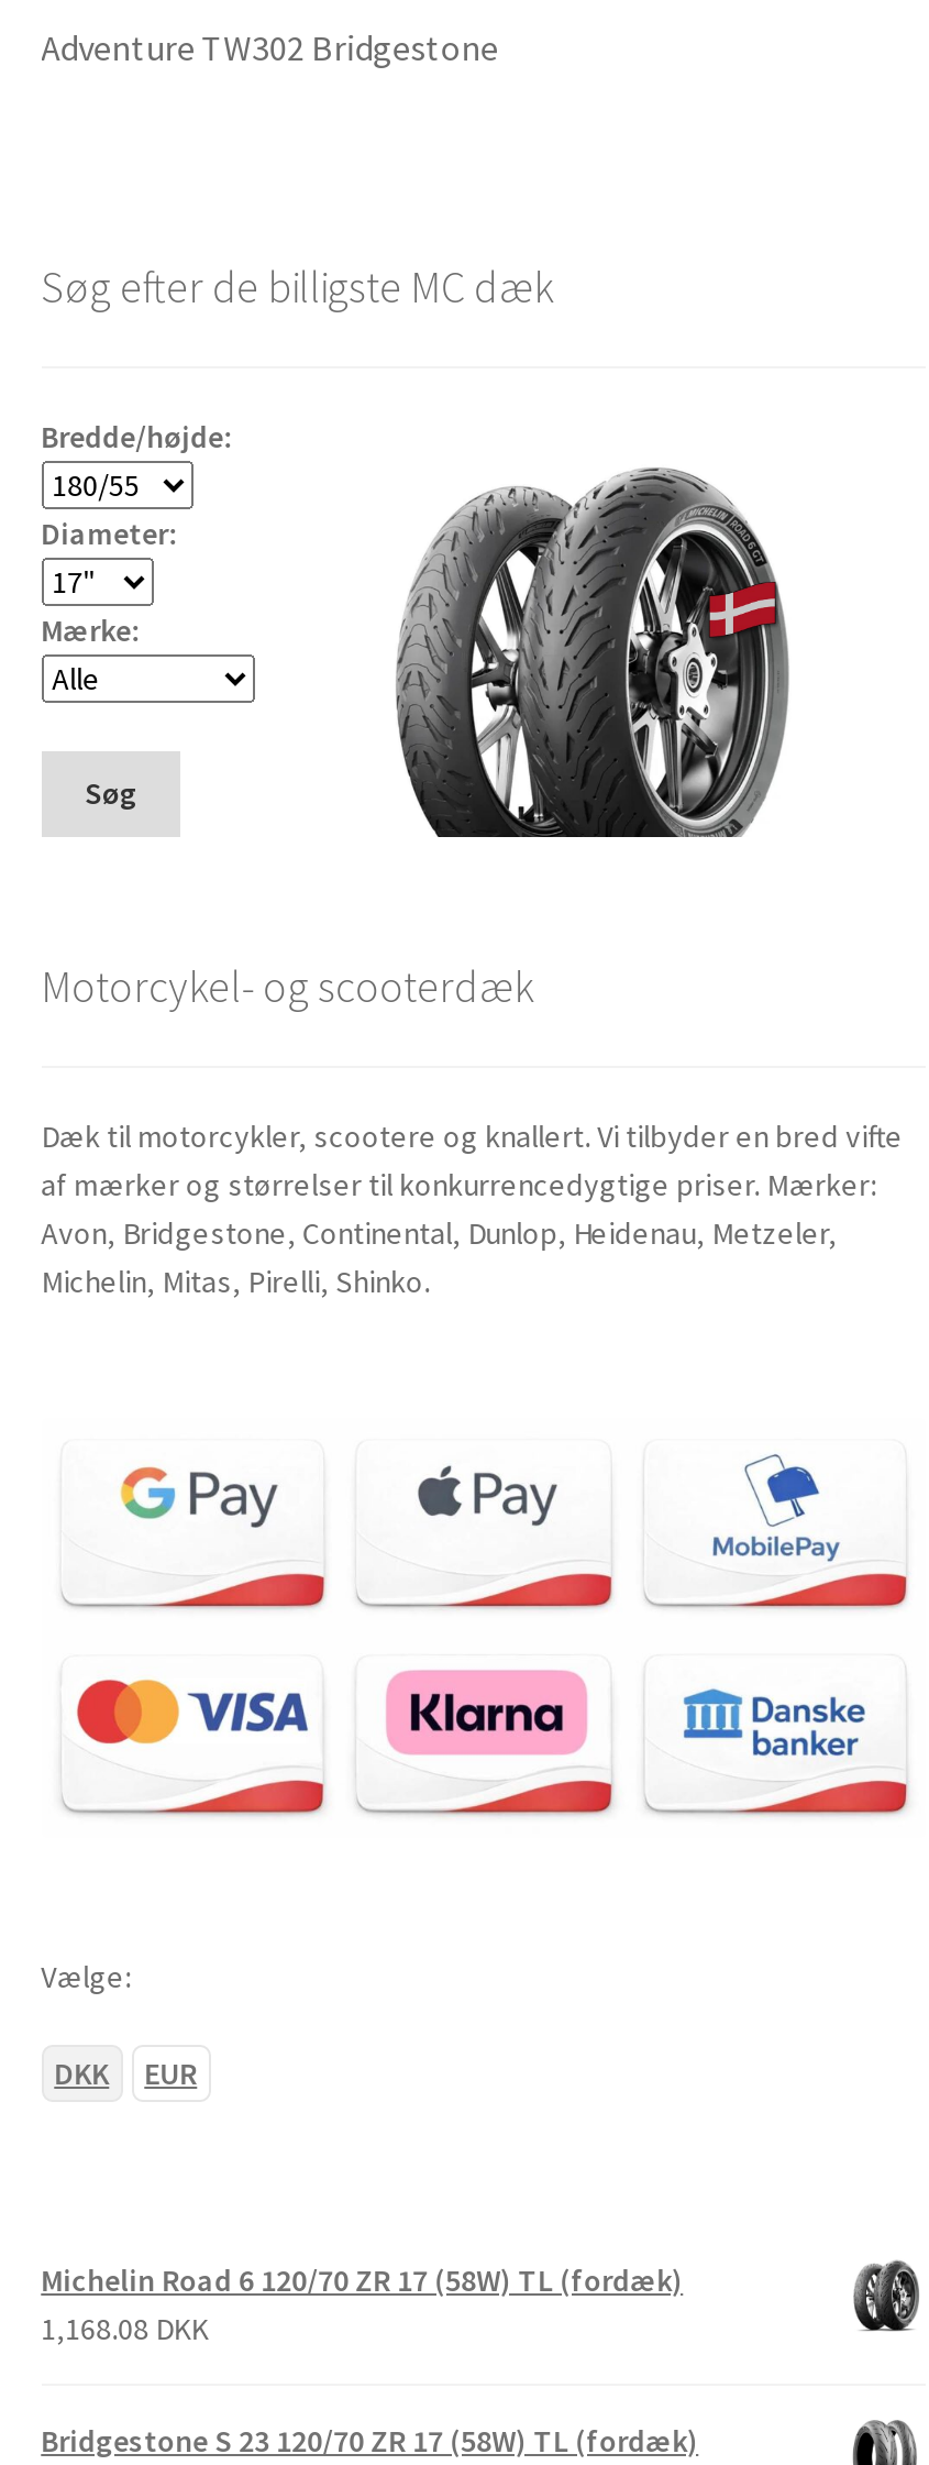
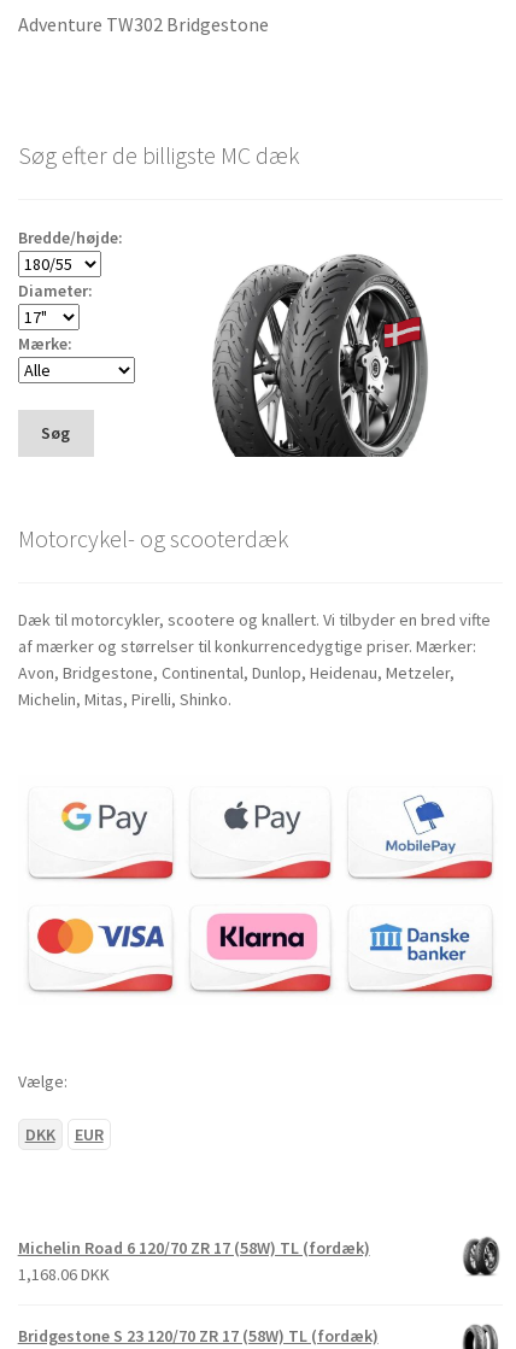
- 1,168.08 DKK
+ 1,168.06 DKK
